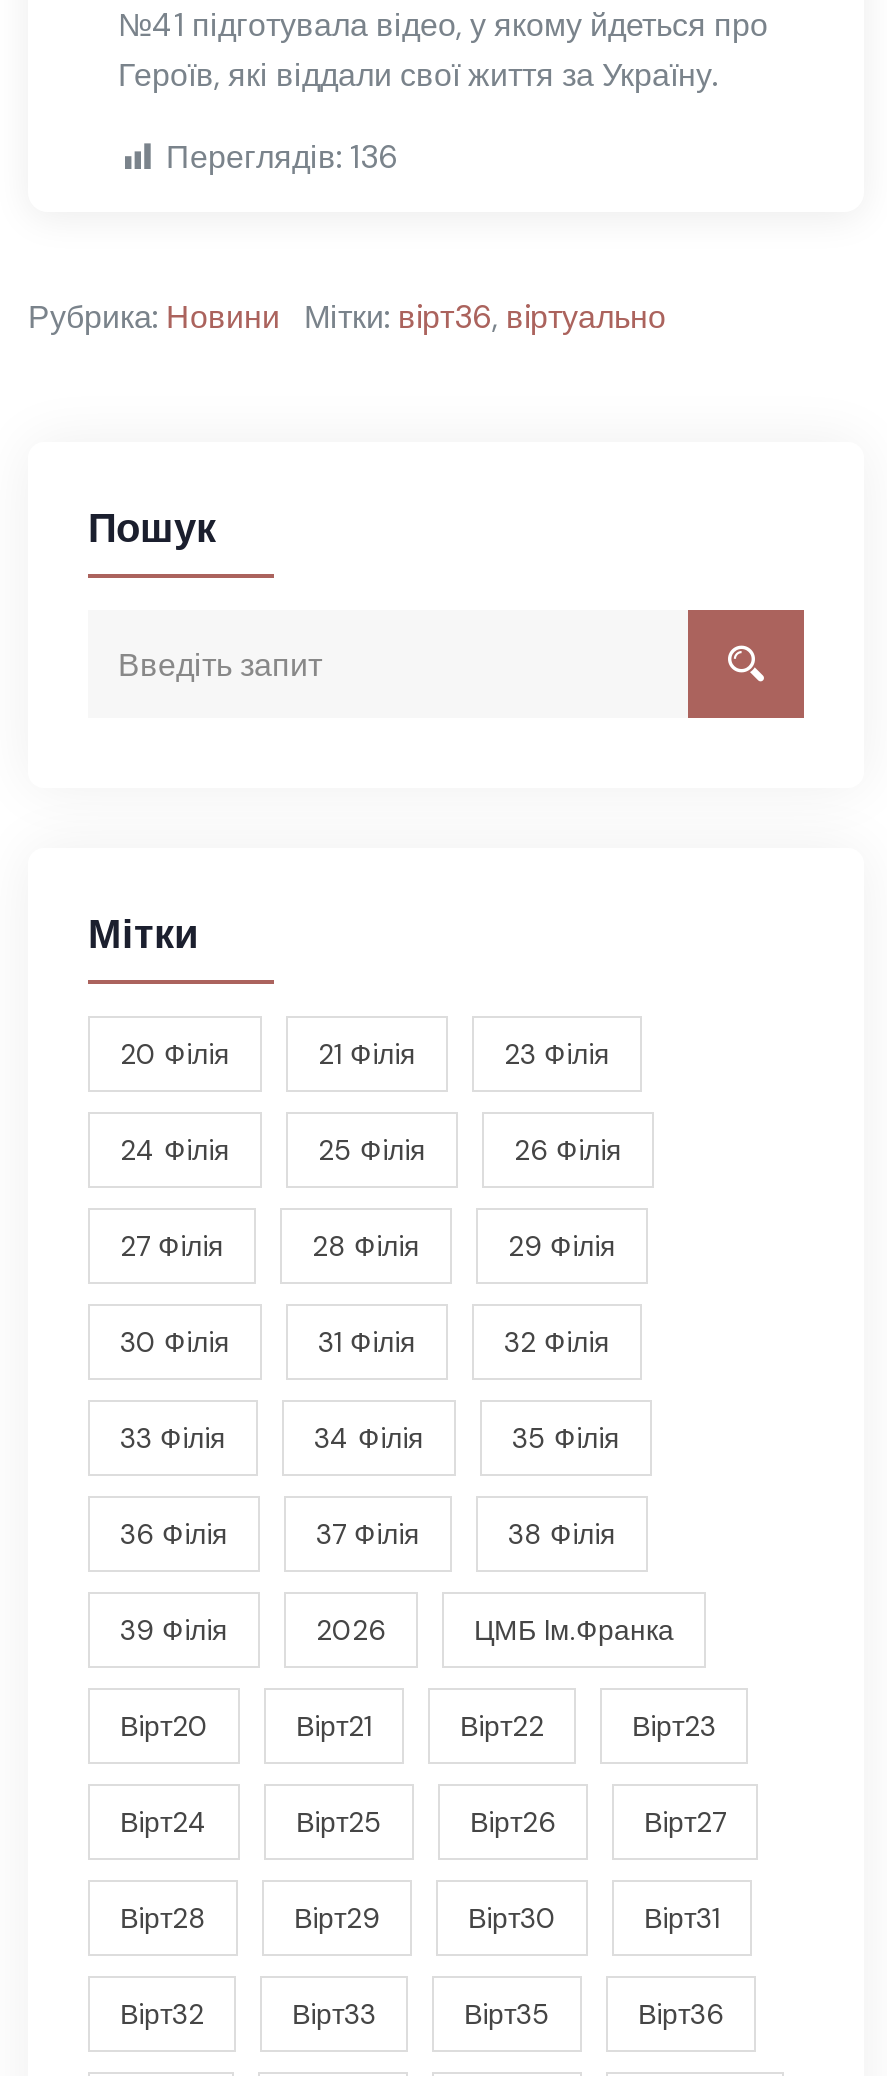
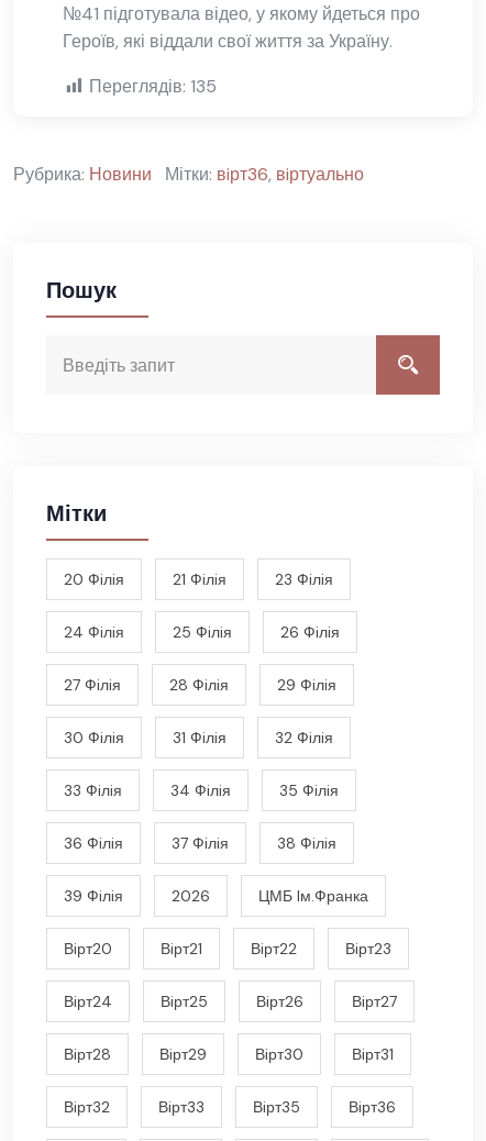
- Переглядів: 136
+ Переглядів: 135
